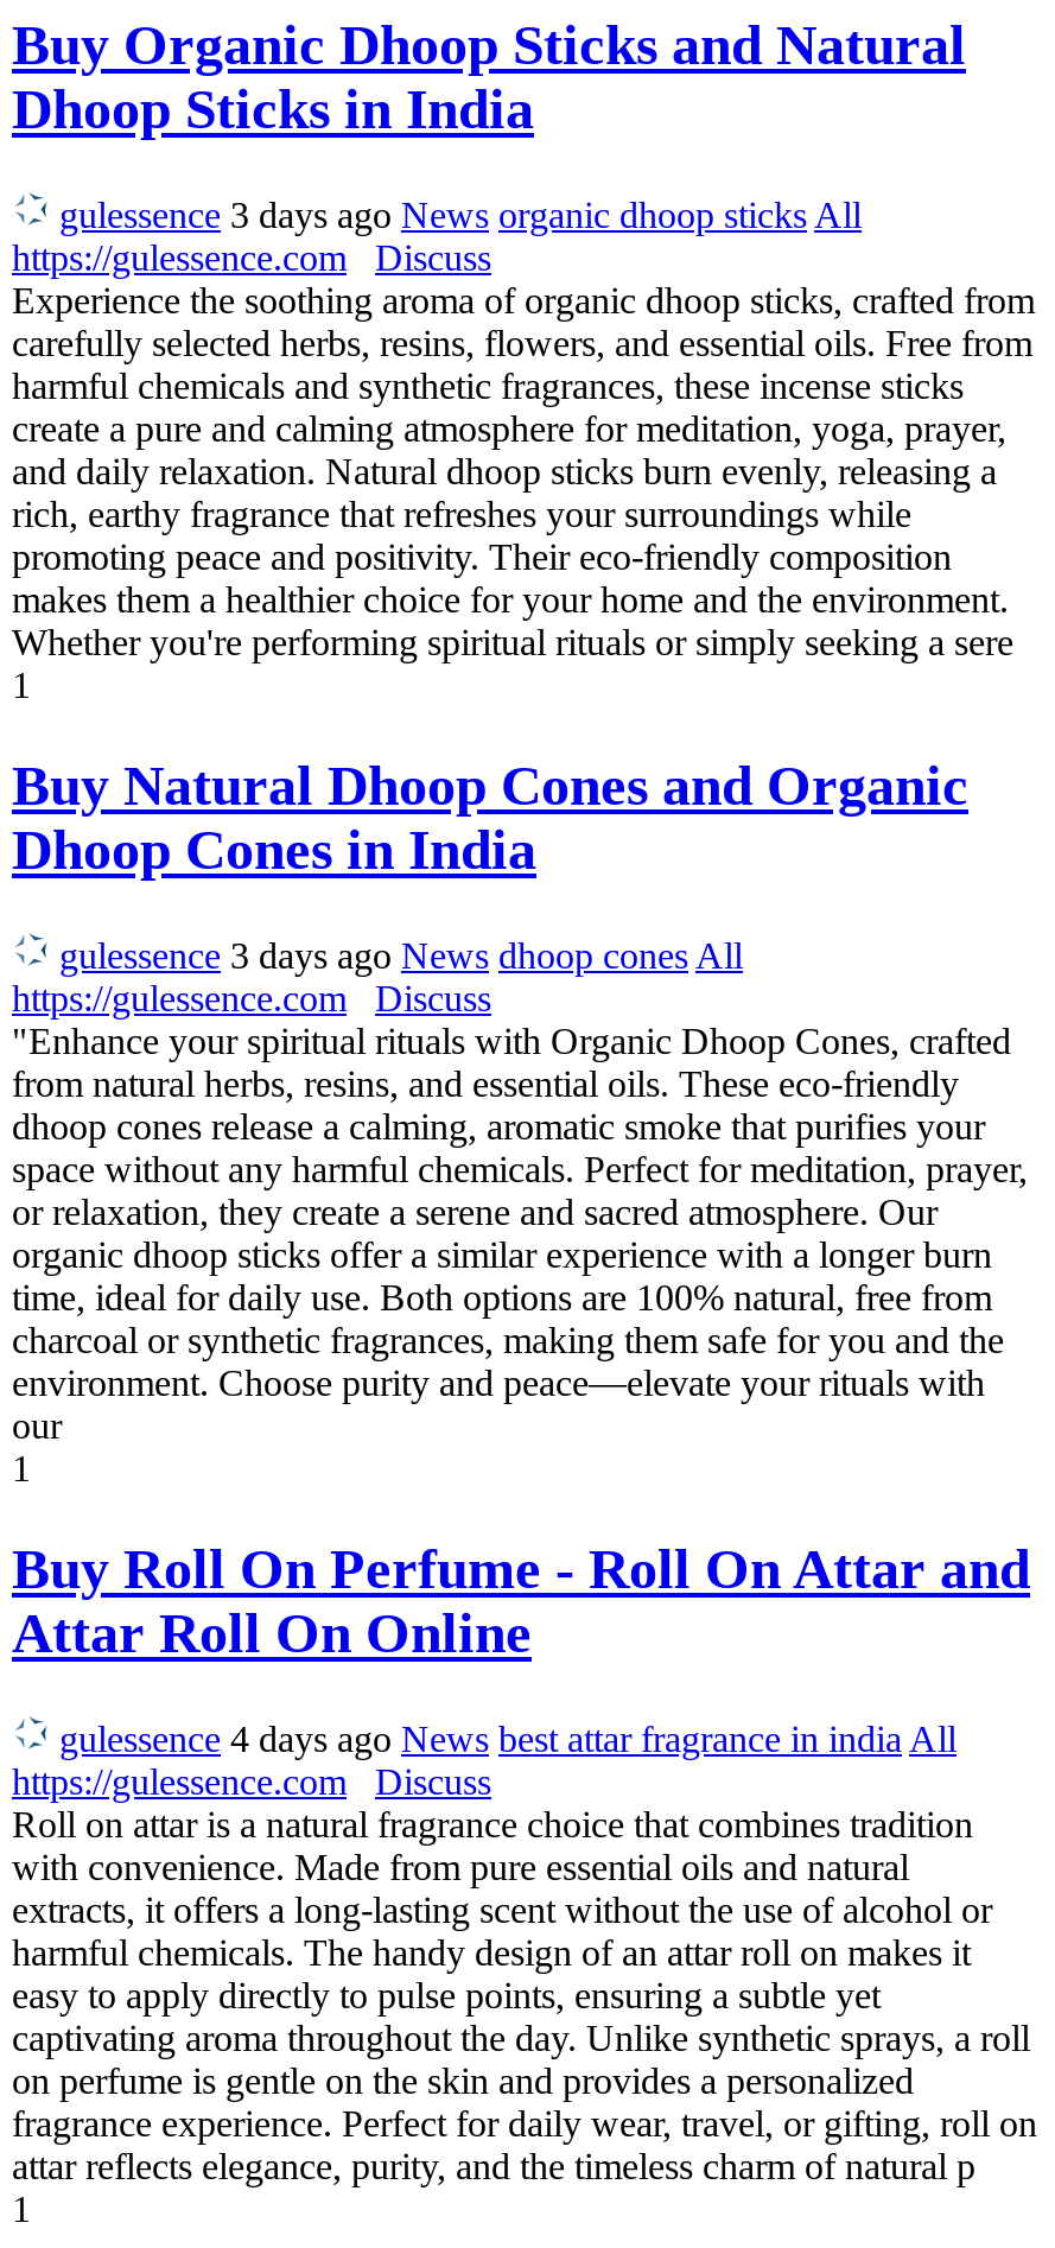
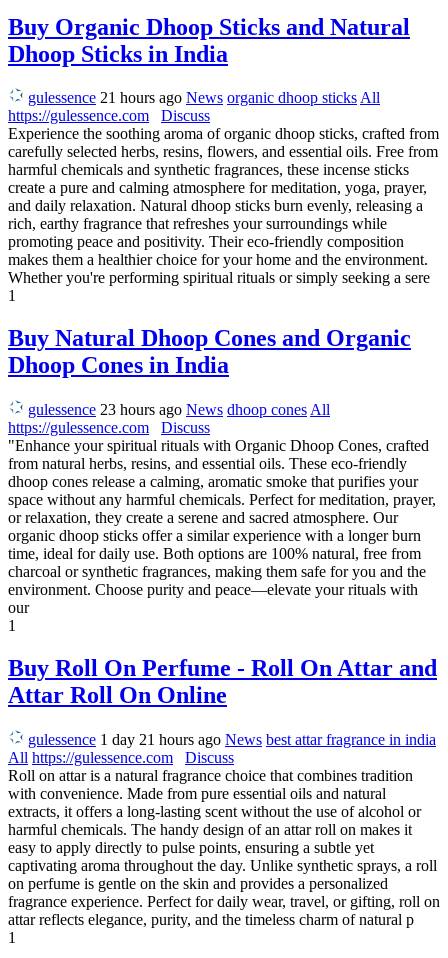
- gulessence 3 days ago News organic dhoop sticks All
+ gulessence 21 hours ago News organic dhoop sticks All

- gulessence 3 days ago News dhoop cones All
+ gulessence 23 hours ago News dhoop cones All

- gulessence 4 days ago News best attar fragrance in india All
- https://gulessence.com
+ gulessence 1 day 21 hours ago News best attar fragrance in india
+ All https://gulessence.com
